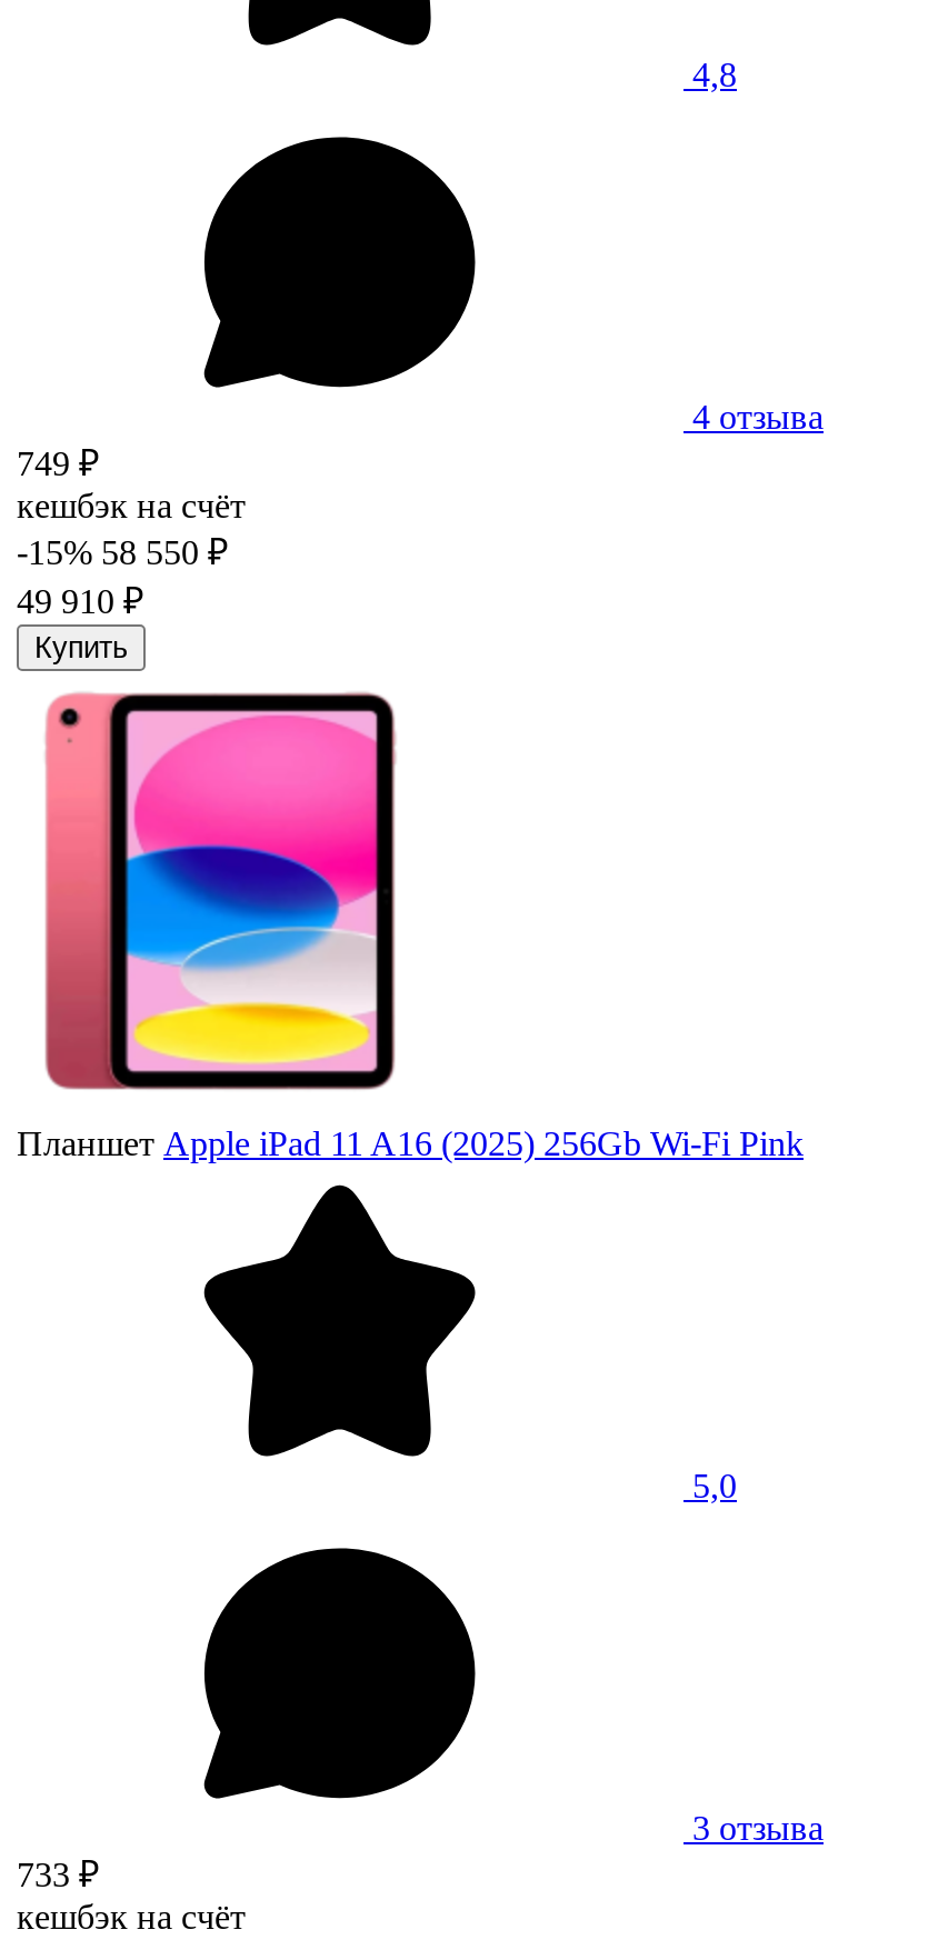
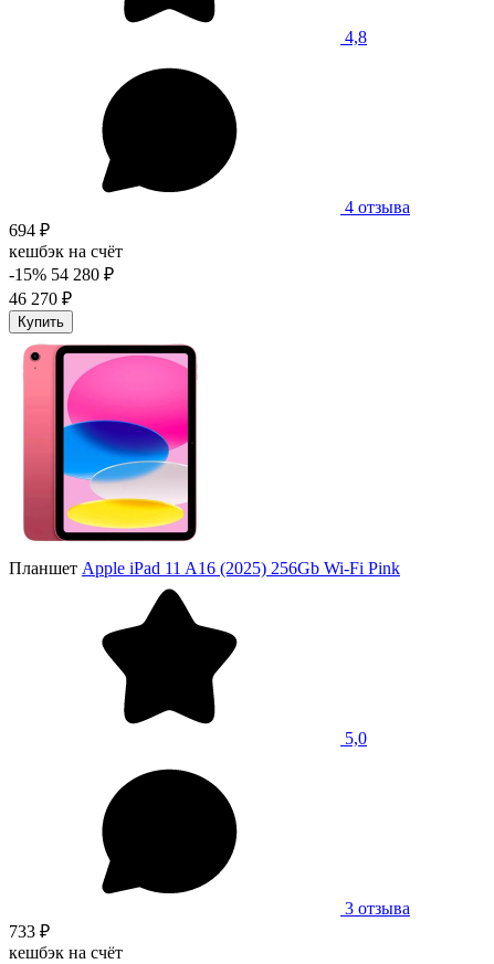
- 749 ₽
+ 694 ₽

- -15% 58 550 ₽
+ -15% 54 280 ₽

- 49 910 ₽
+ 46 270 ₽
